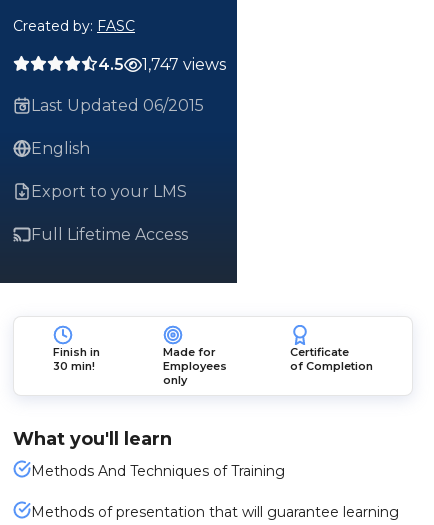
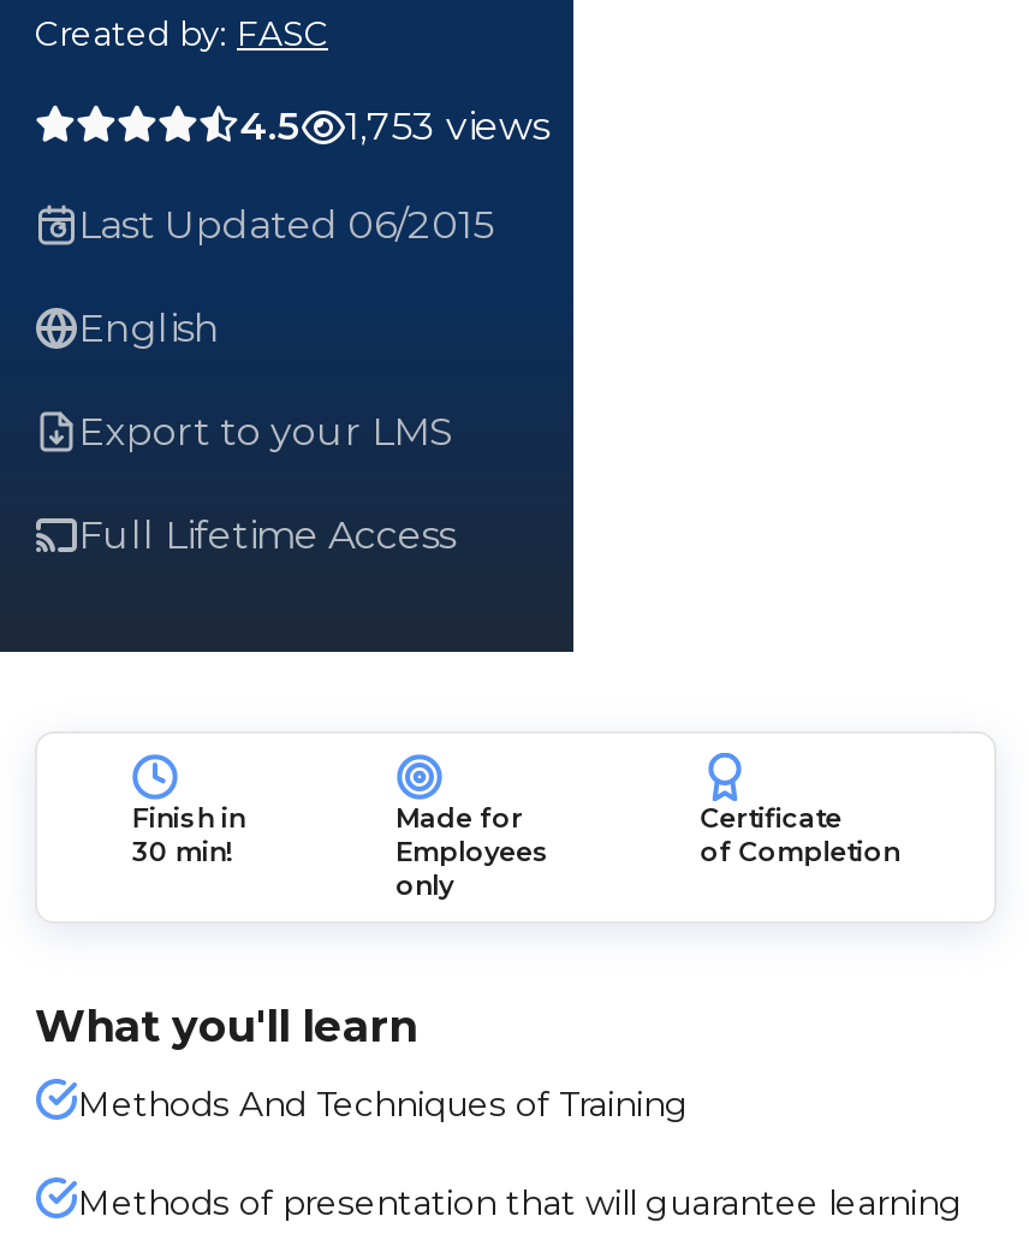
- 4.5 1,747 views
+ 4.5 1,753 views
